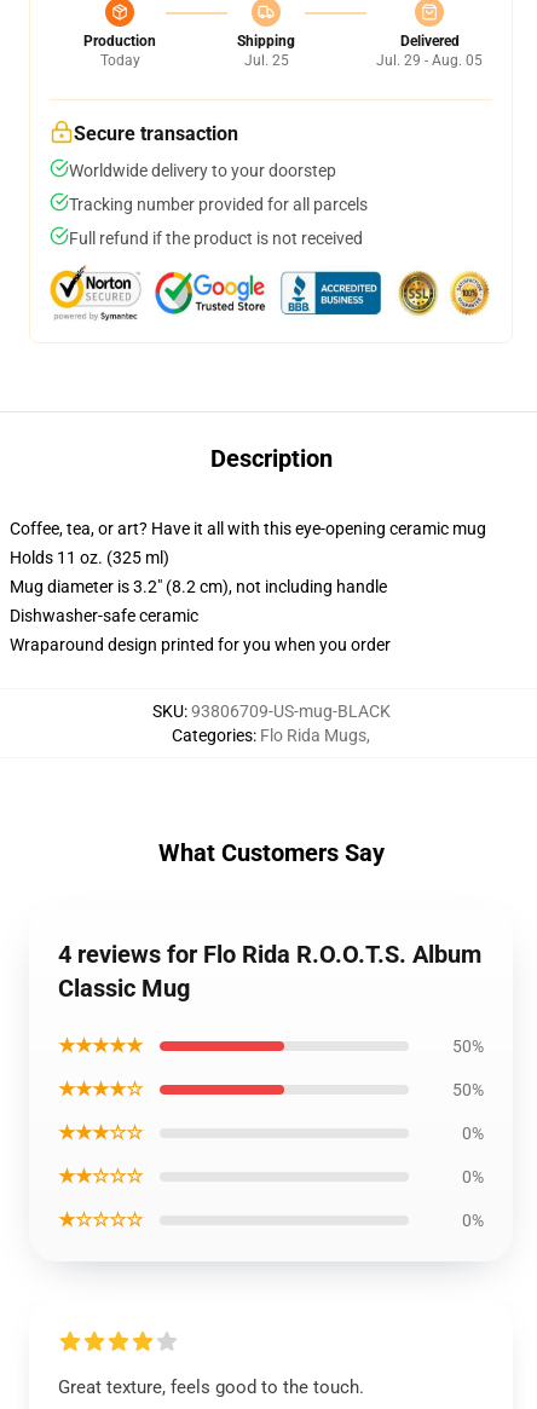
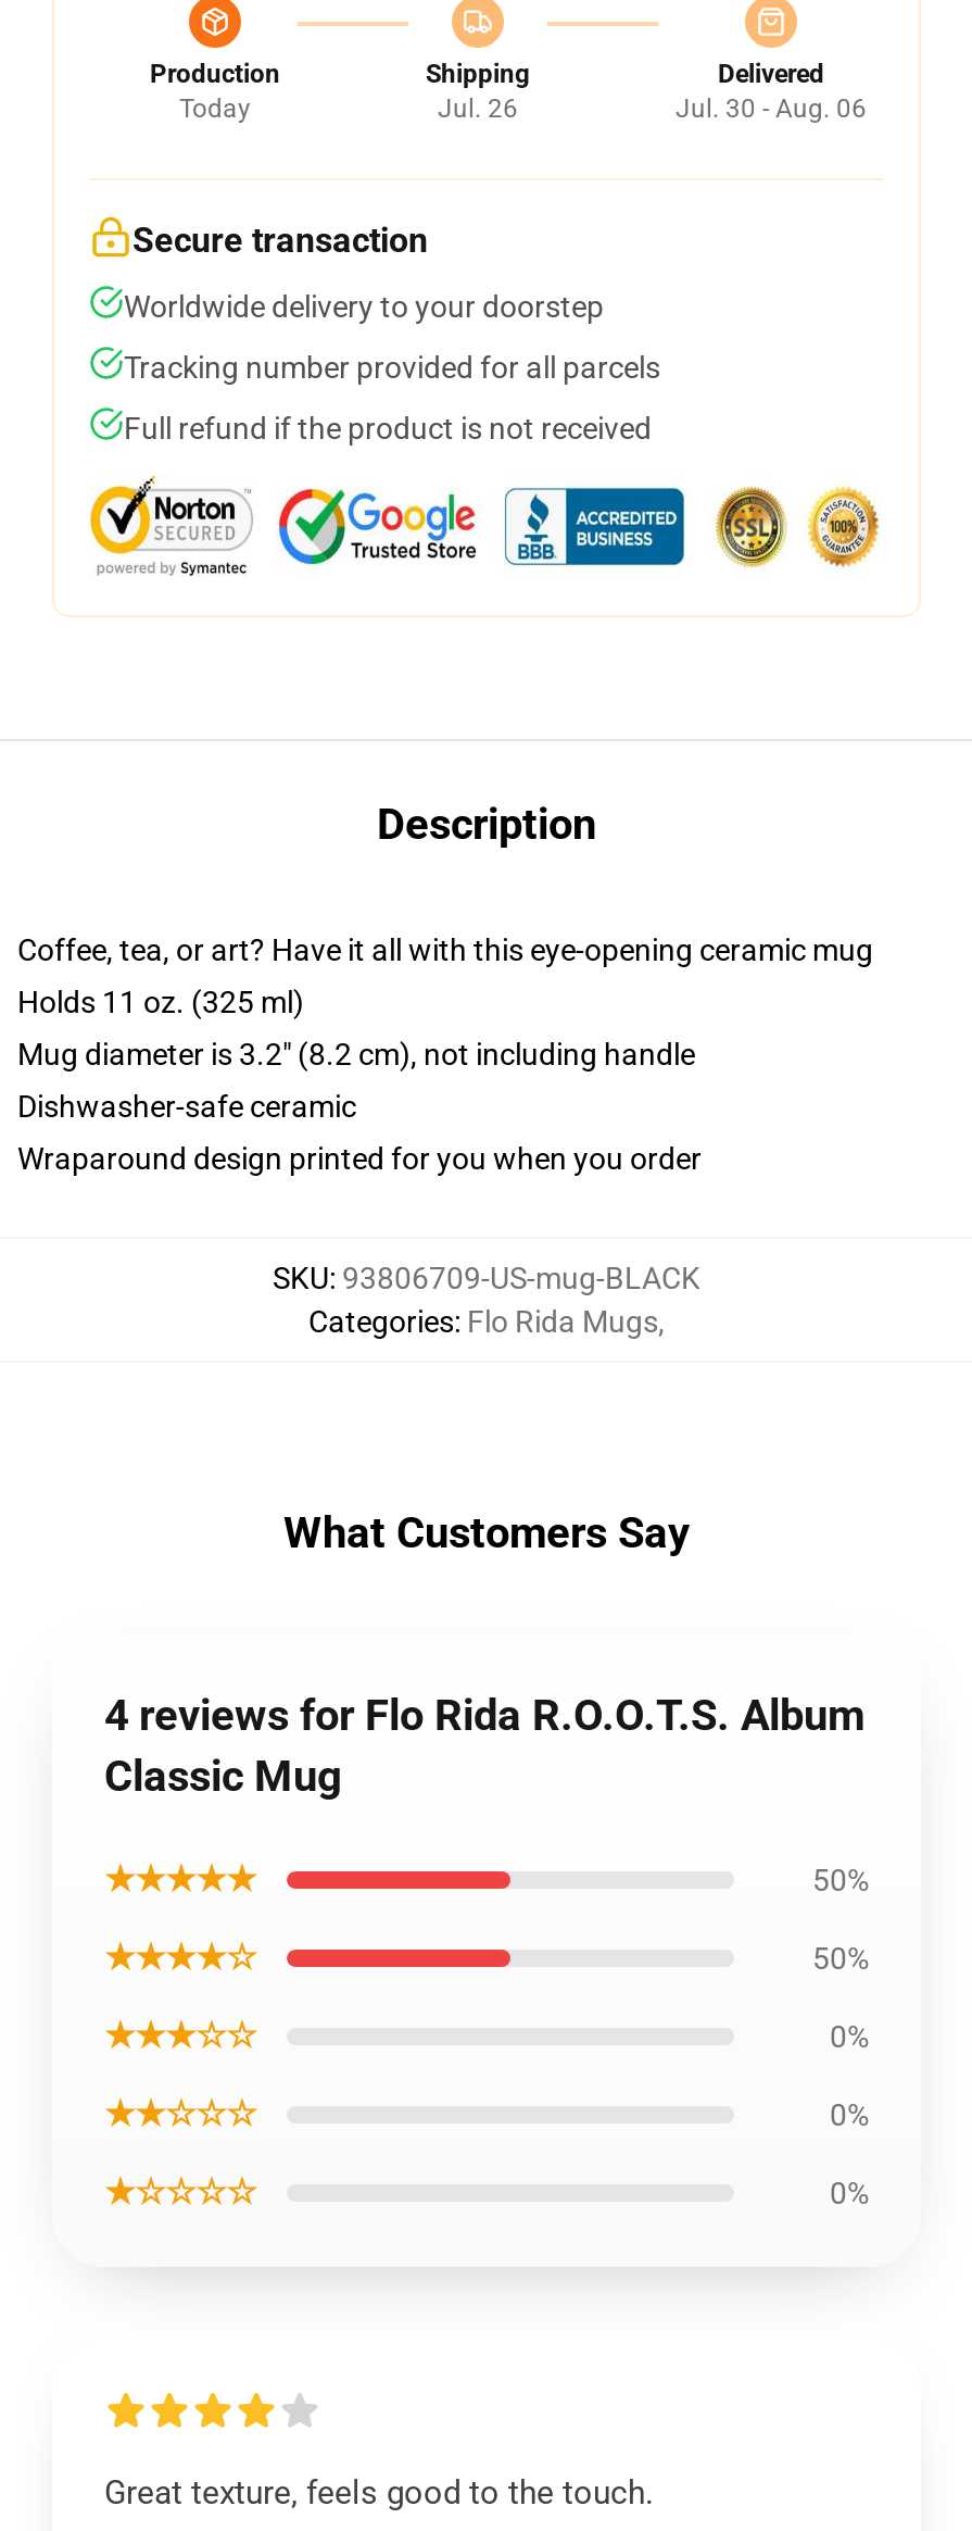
- Jul. 25
+ Jul. 26

- Jul. 29 - Aug. 05
+ Jul. 30 - Aug. 06
